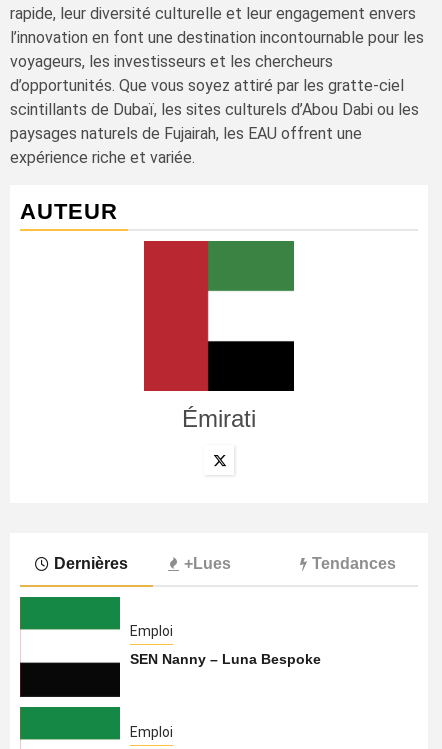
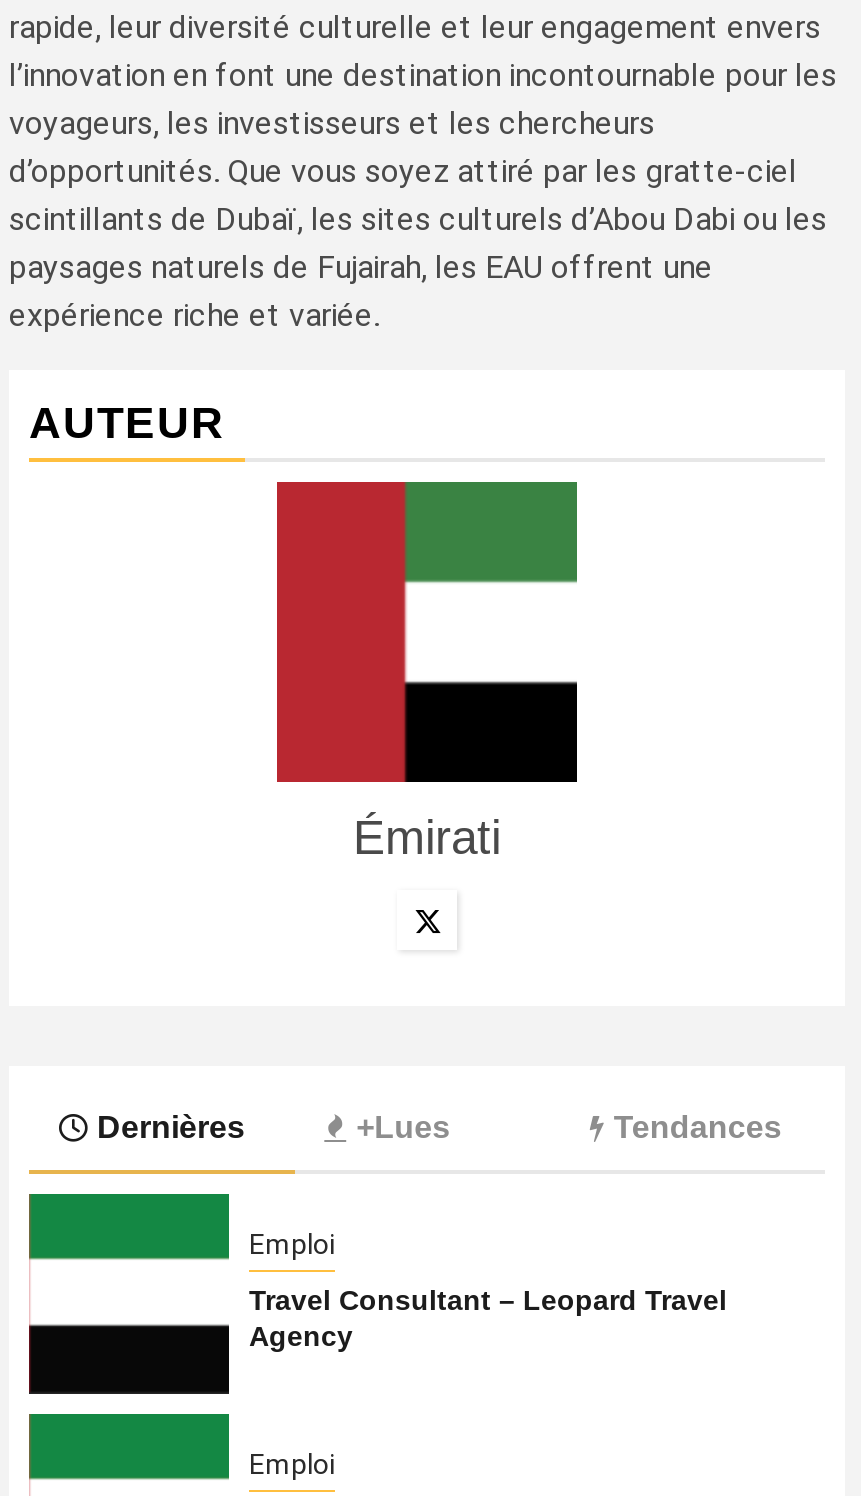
- SEN Nanny – Luna Bespoke
+ Travel Consultant – Leopard Travel
+ Agency
